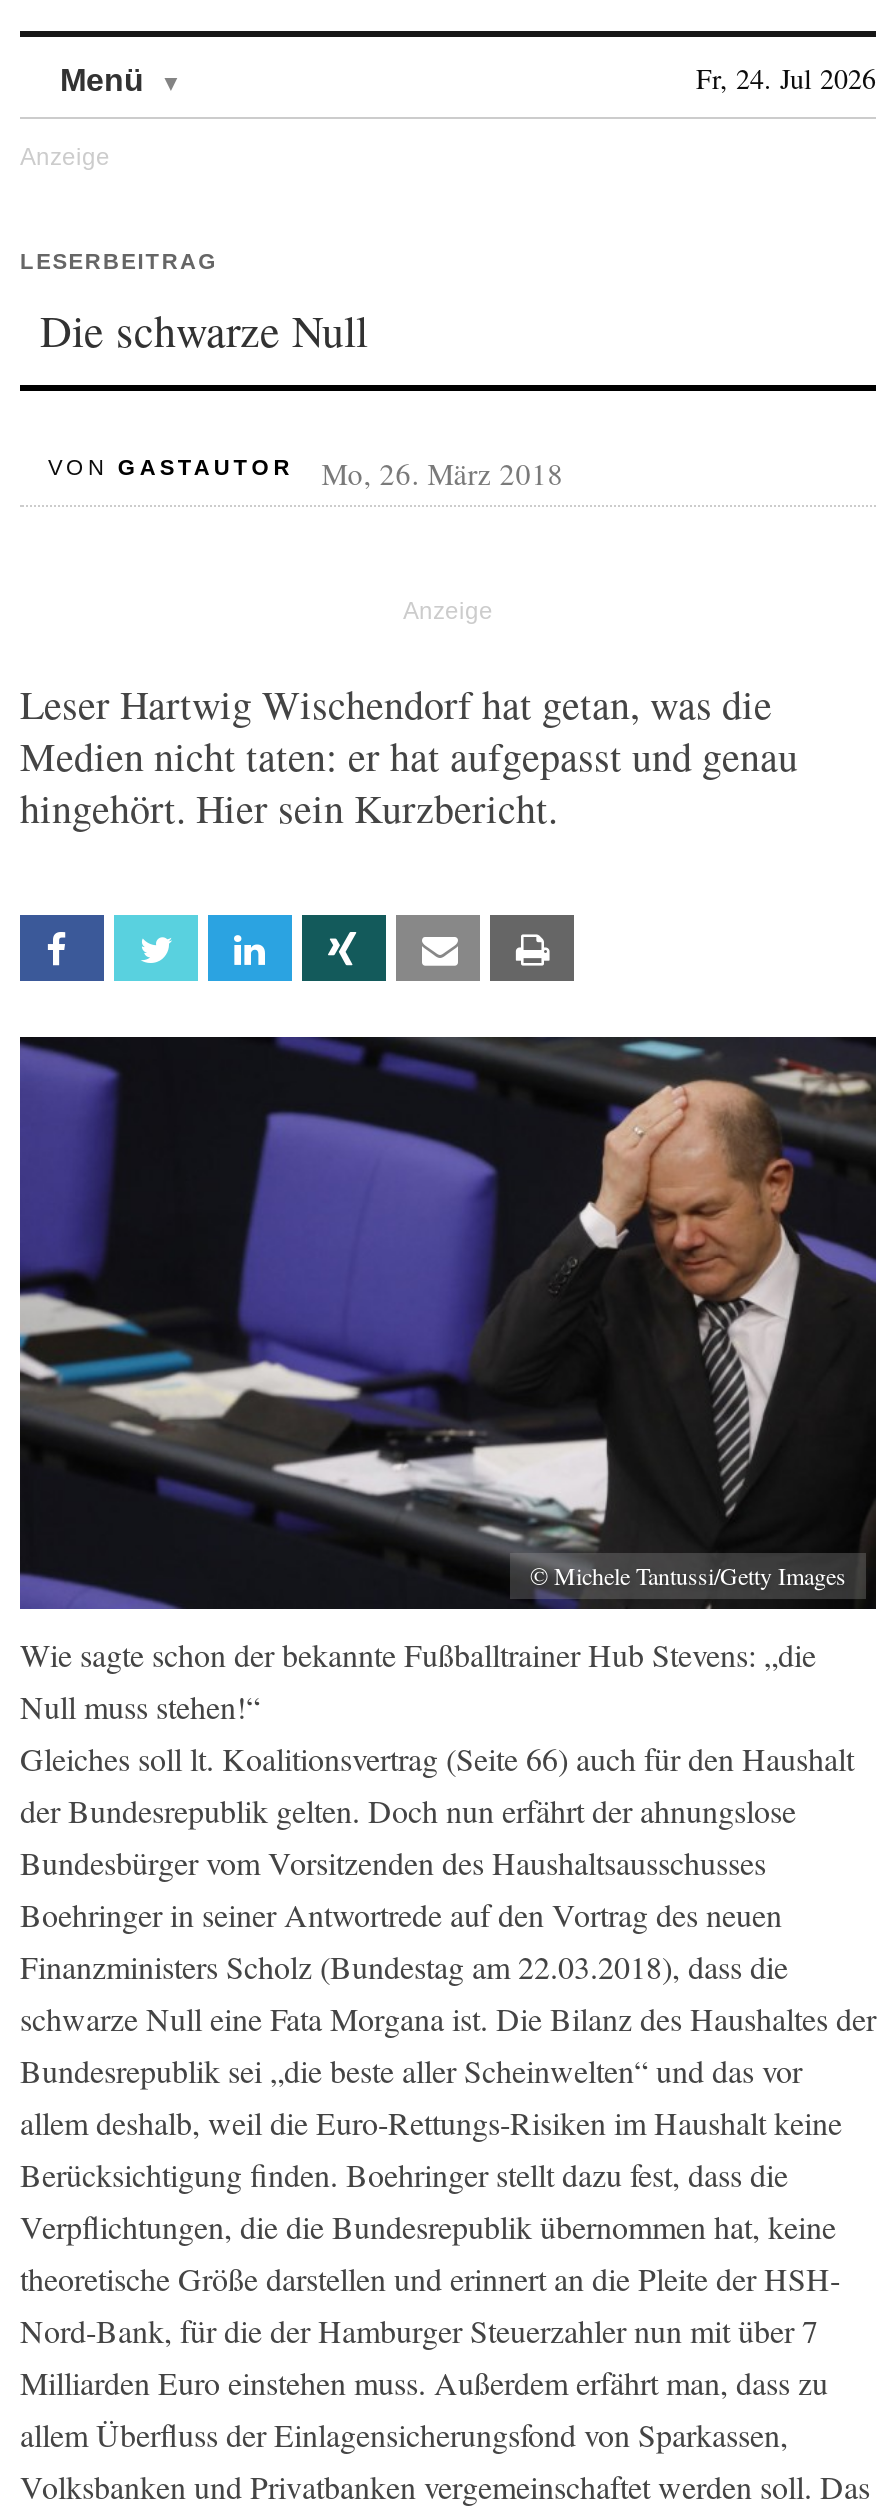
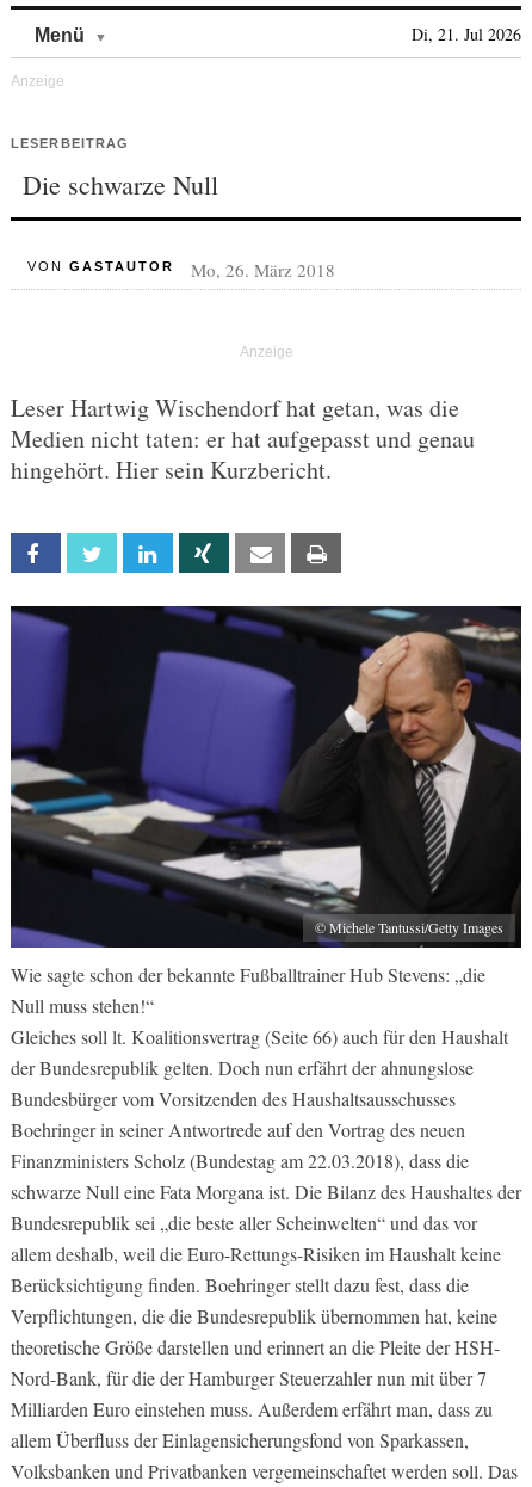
- Fr, 24. Jul 2026
+ Di, 21. Jul 2026
